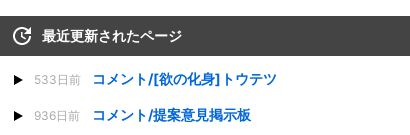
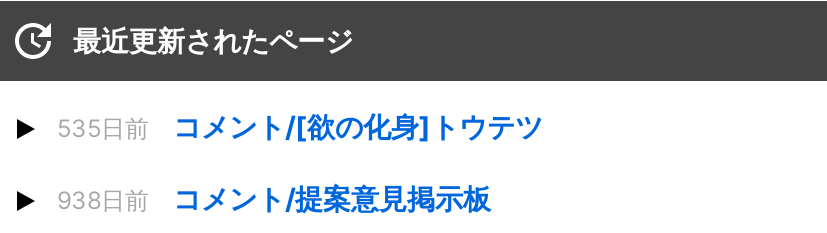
- 533日前 コメント/[欲の化身]トウテツ
+ 535日前 コメント/[欲の化身]トウテツ

- 936日前 コメント/提案意見掲示板
+ 938日前 コメント/提案意見掲示板
